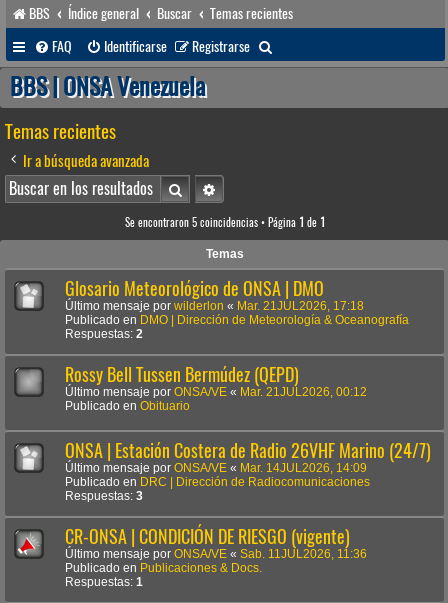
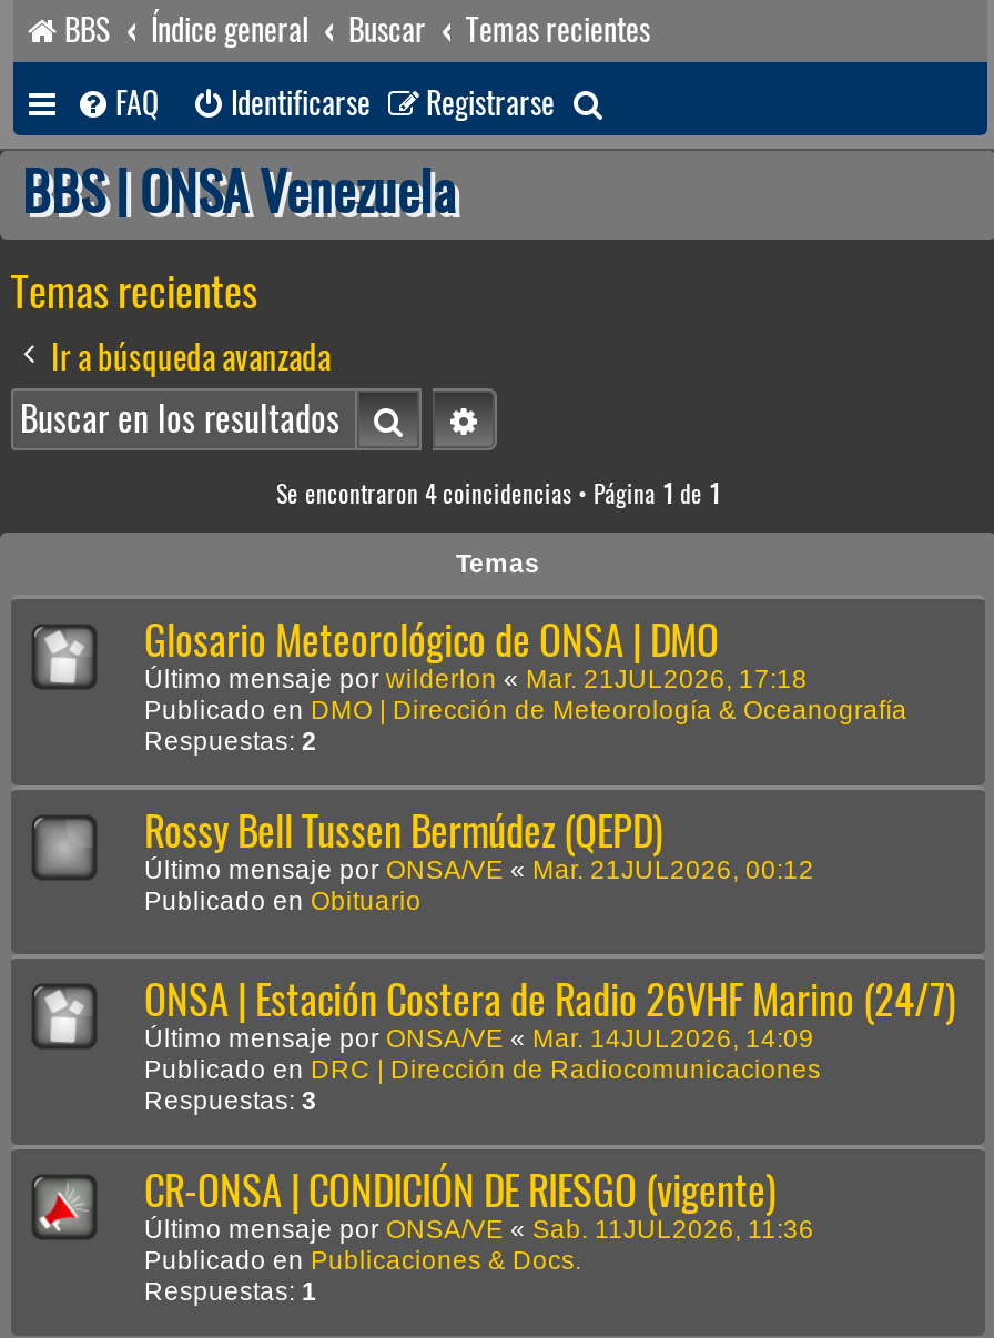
- Se encontraron 5 coincidencias • Página 1 de 1
+ Se encontraron 4 coincidencias • Página 1 de 1
